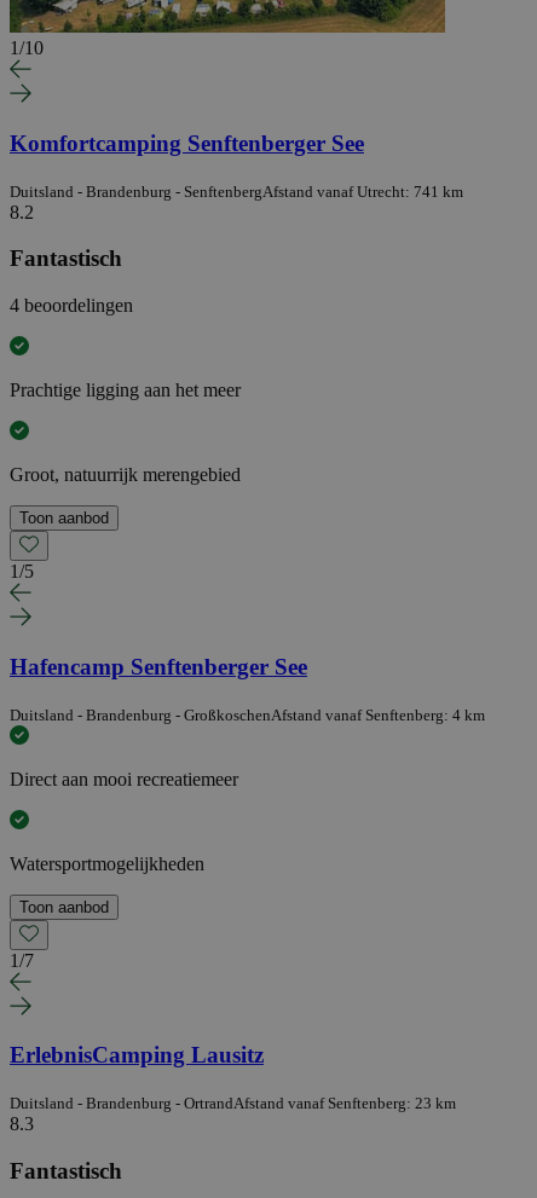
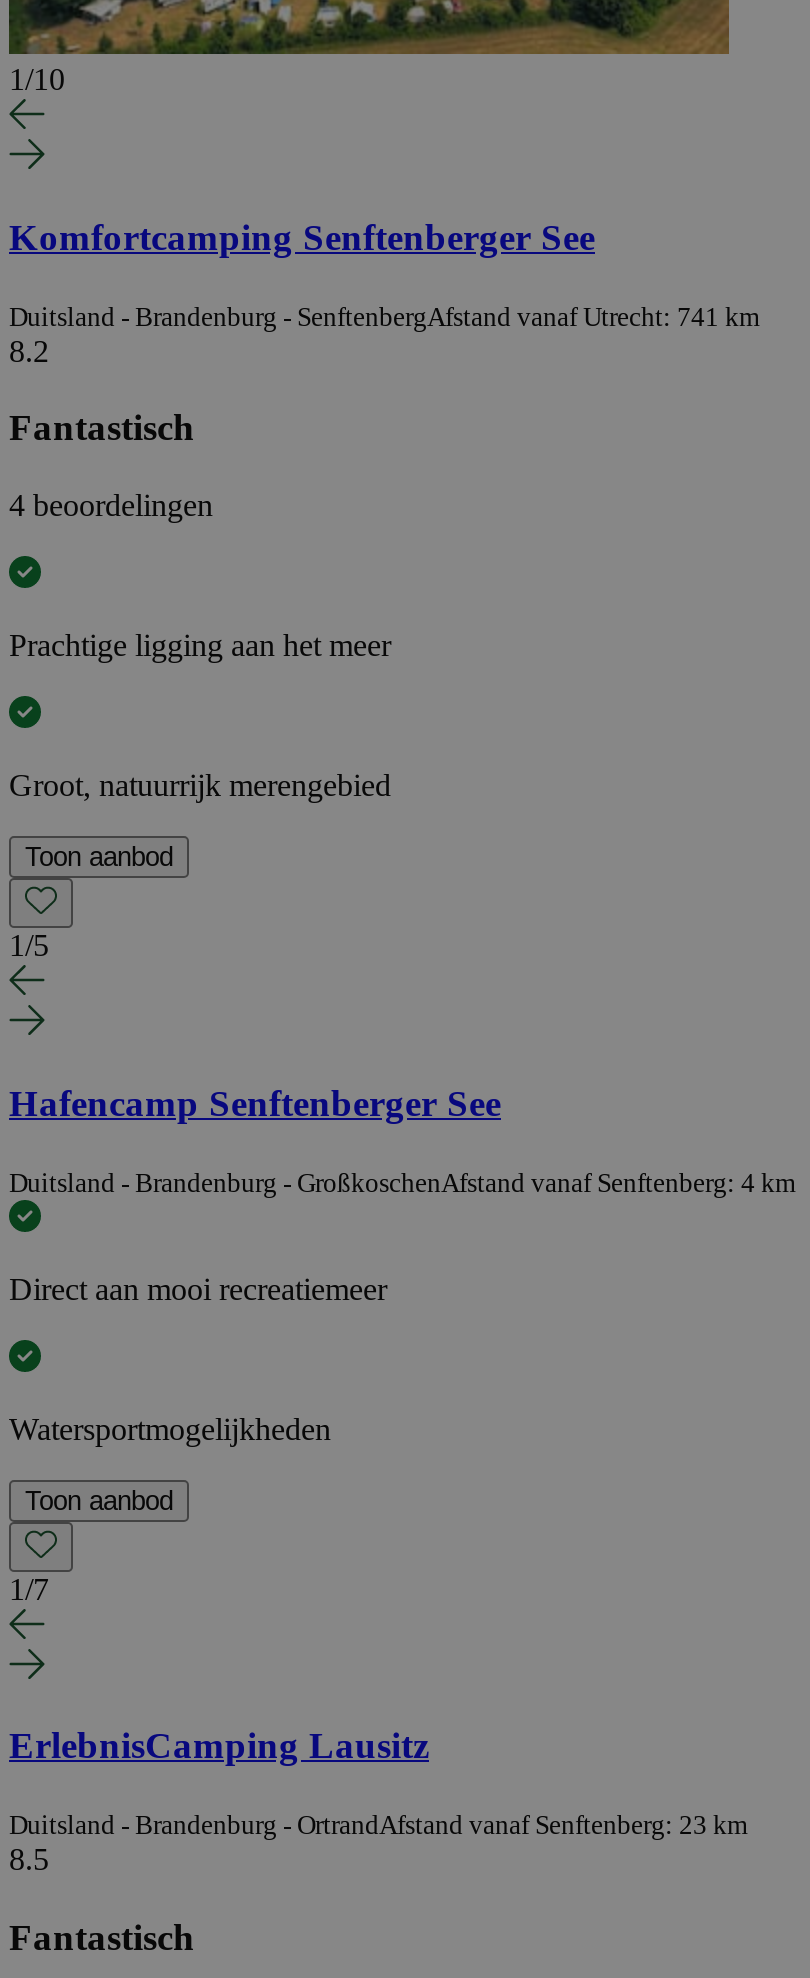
- 8.3
+ 8.5
